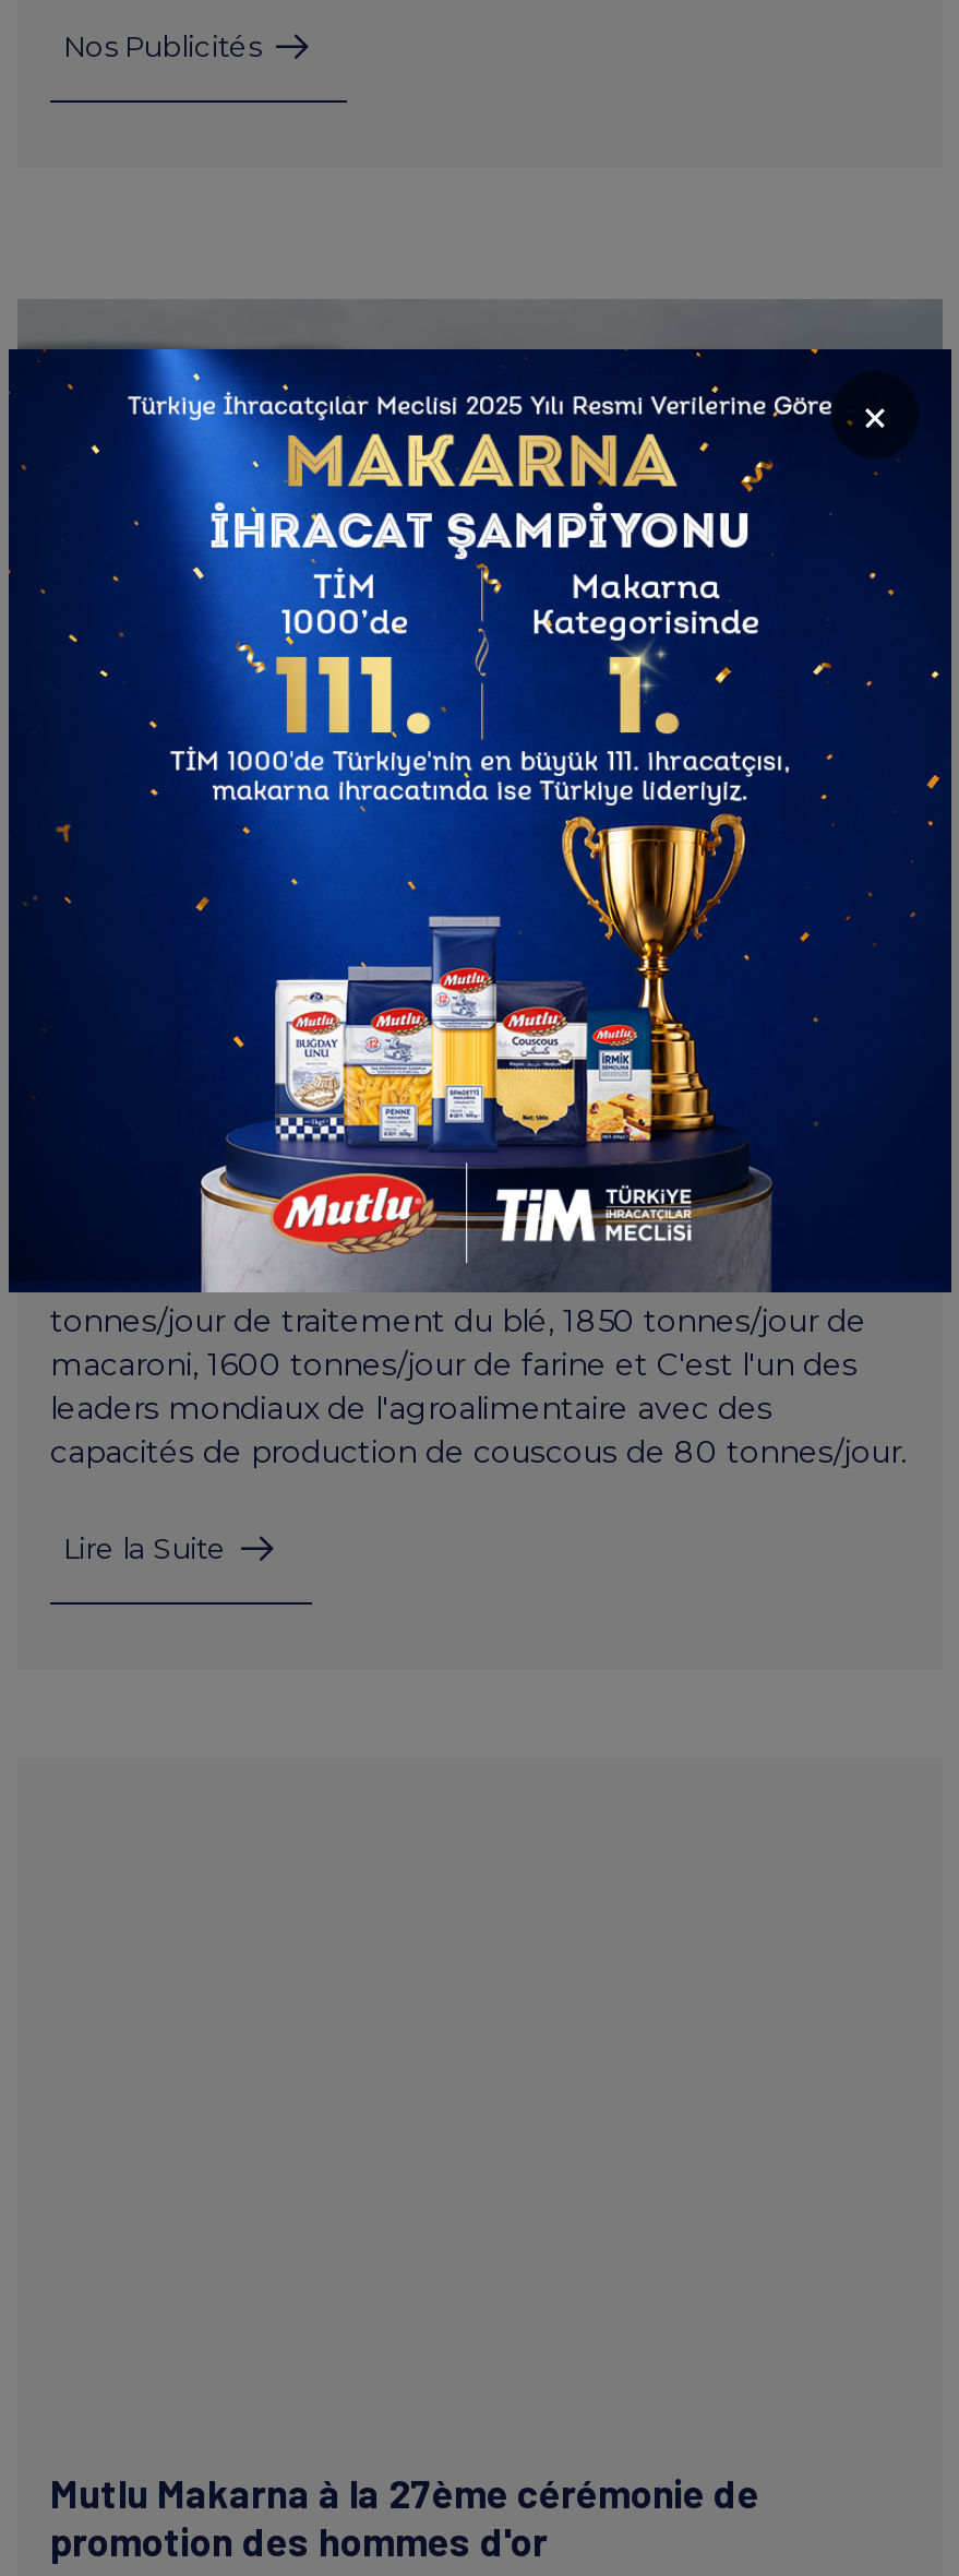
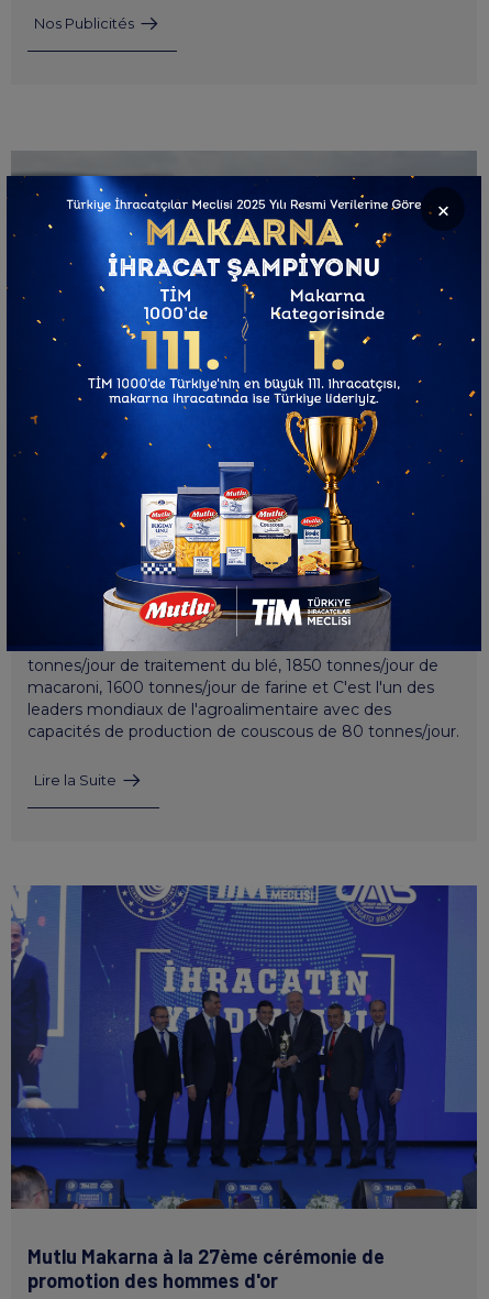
+ [image]
